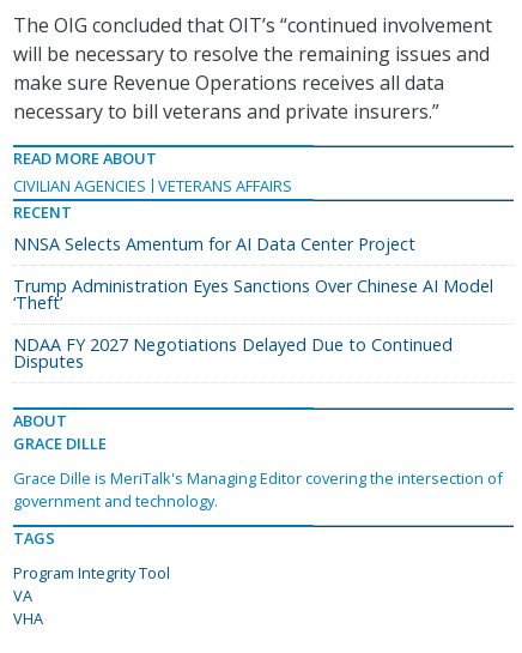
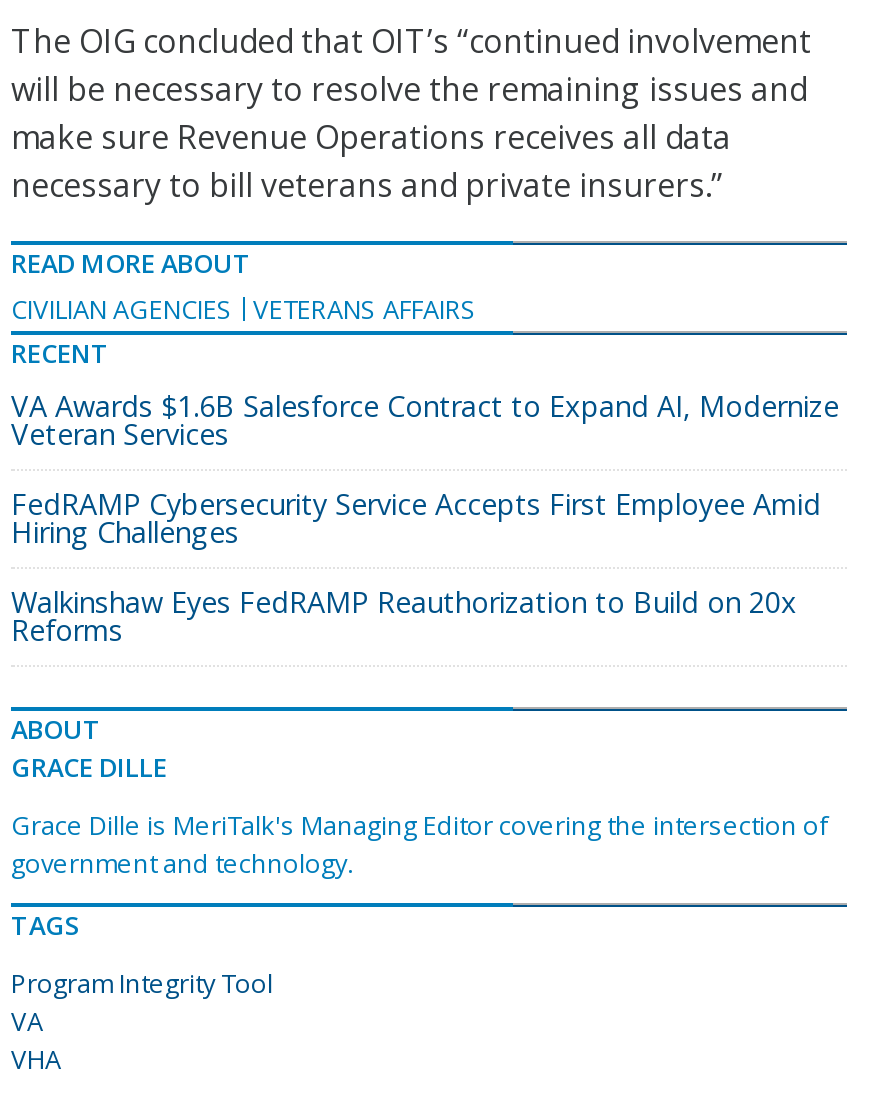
- NNSA Selects Amentum for AI Data Center Project
+ VA Awards $1.6B Salesforce Contract to Expand AI, Modernize
+ Veteran Services

- Trump Administration Eyes Sanctions Over Chinese AI Model
- ‘Theft’
+ FedRAMP Cybersecurity Service Accepts First Employee Amid
+ Hiring Challenges

- NDAA FY 2027 Negotiations Delayed Due to Continued
- Disputes
+ Walkinshaw Eyes FedRAMP Reauthorization to Build on 20x
+ Reforms
